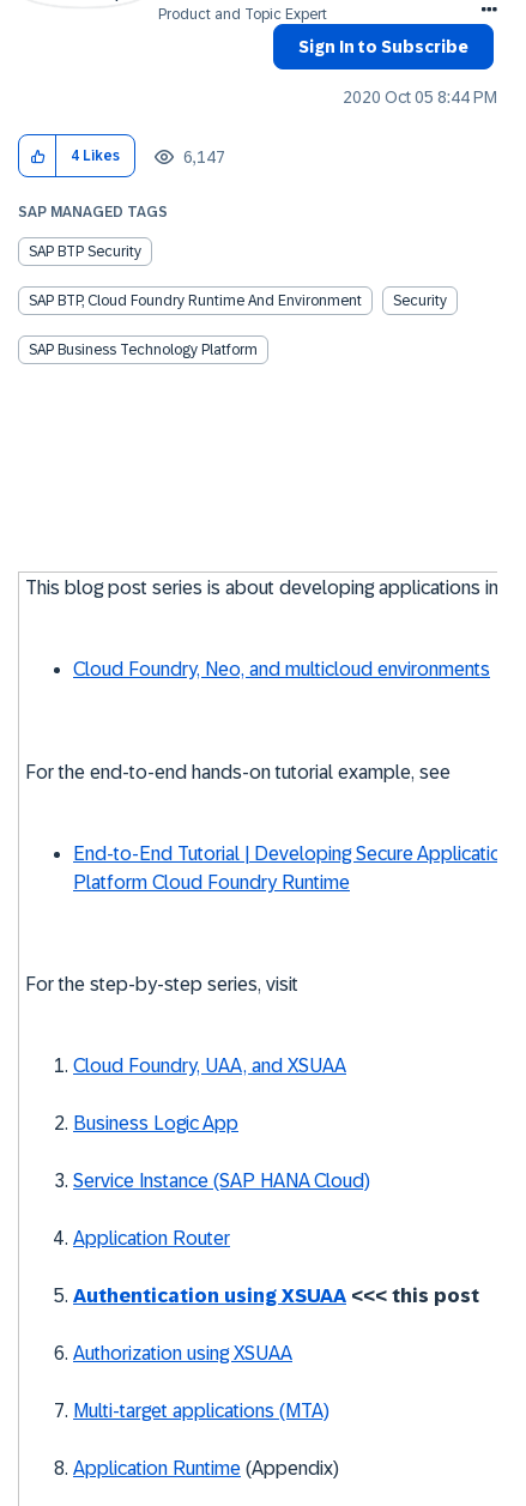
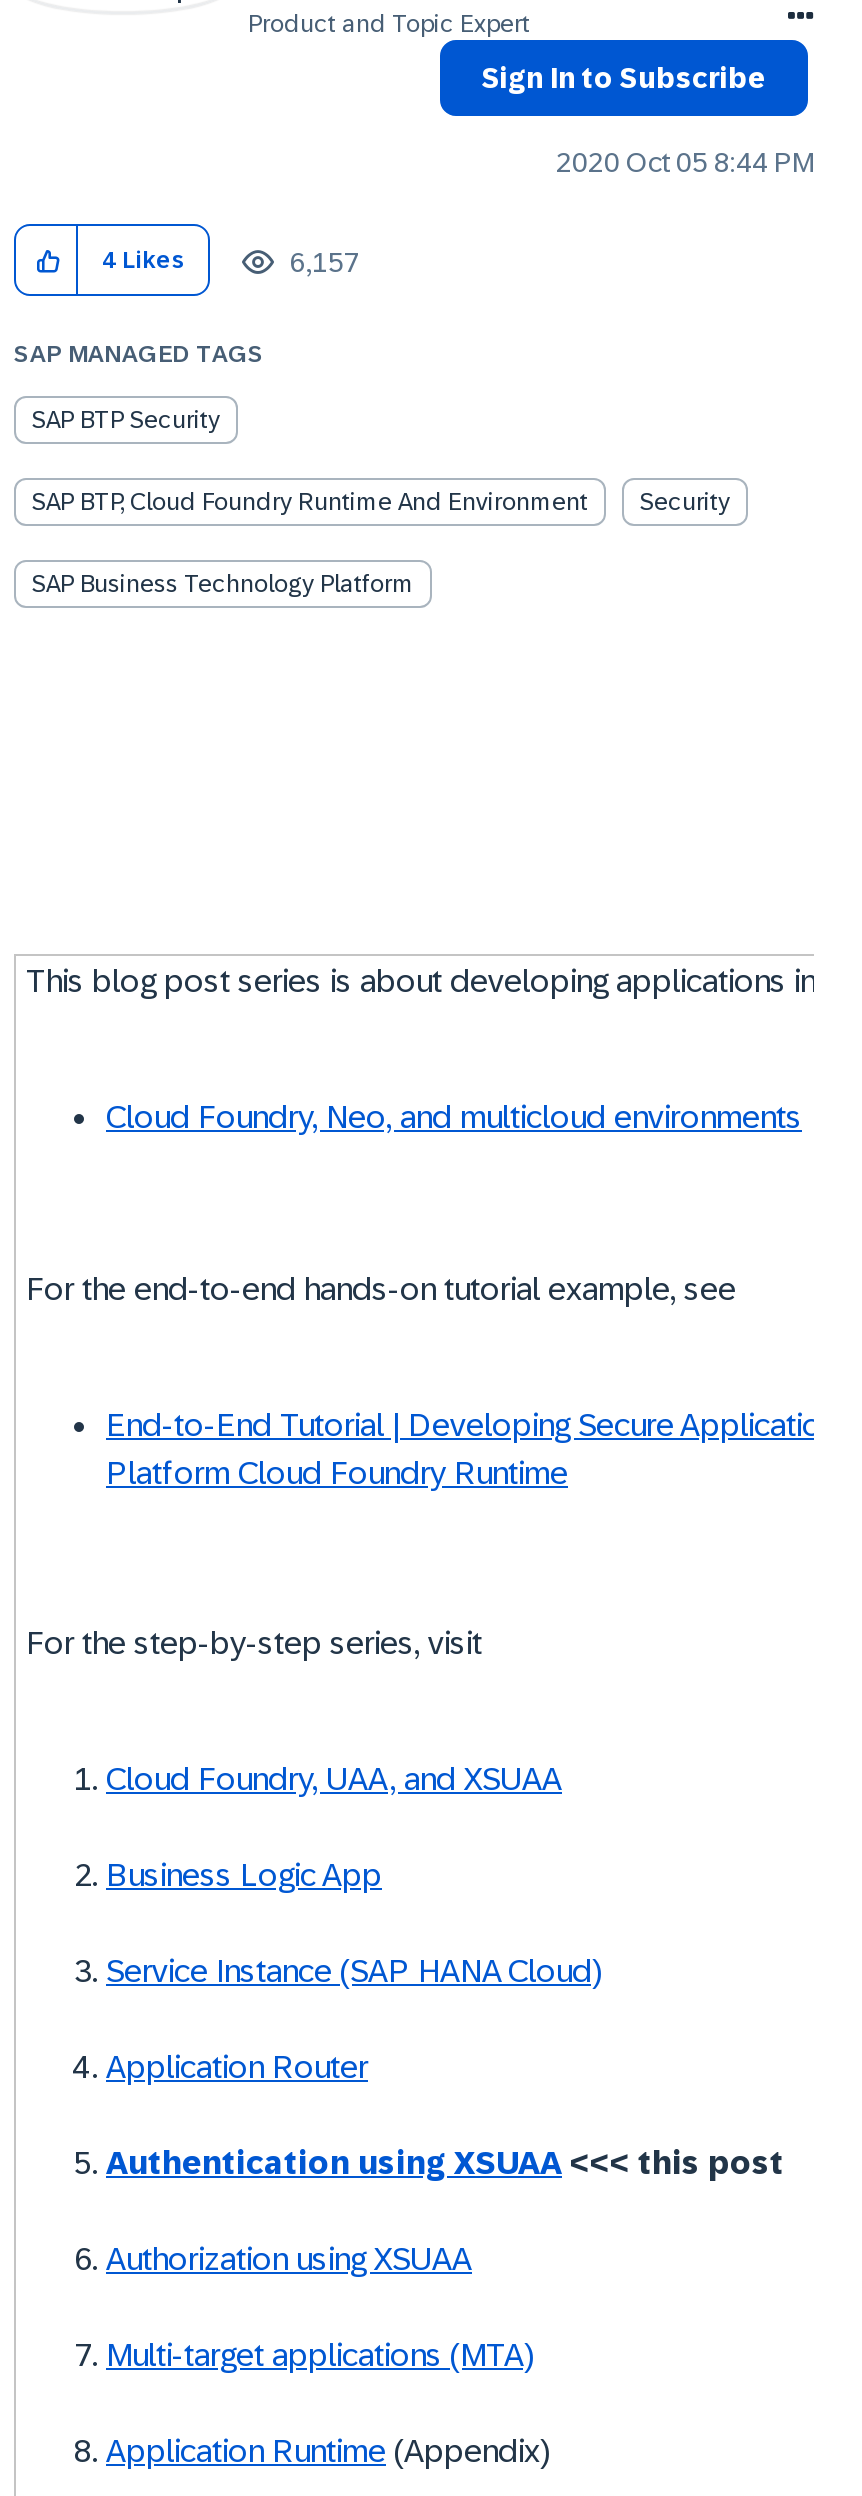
- 6,147
+ 6,157
